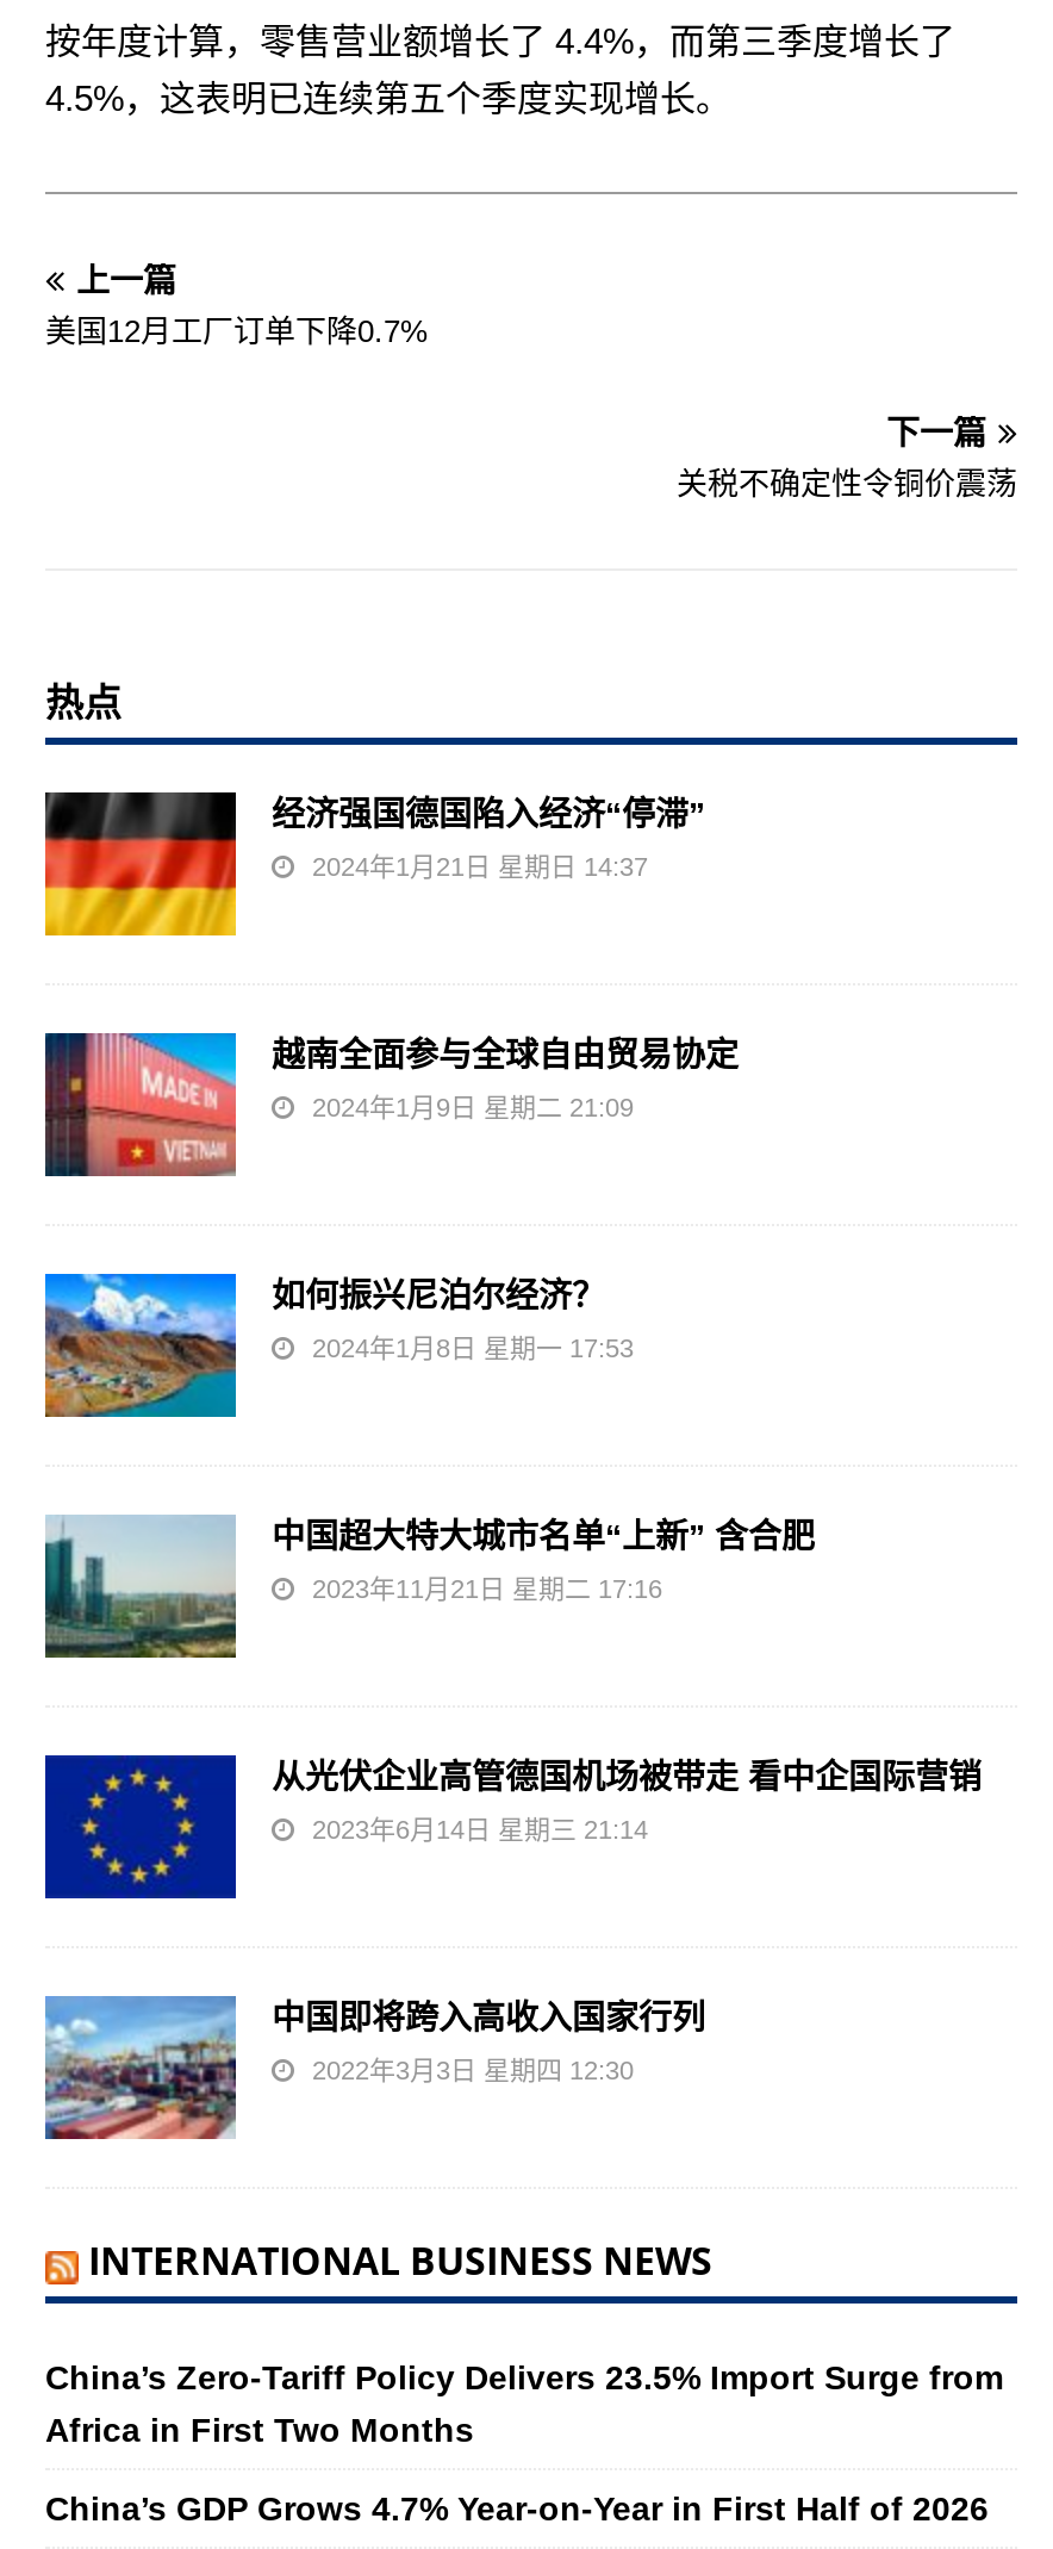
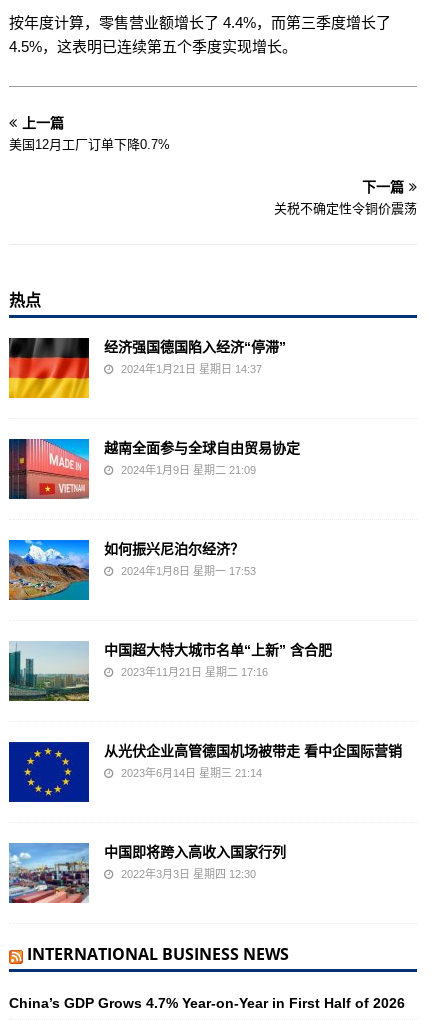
- China’s Zero-Tariff Policy Delivers 23.5% Import Surge from
- Africa in First Two Months
